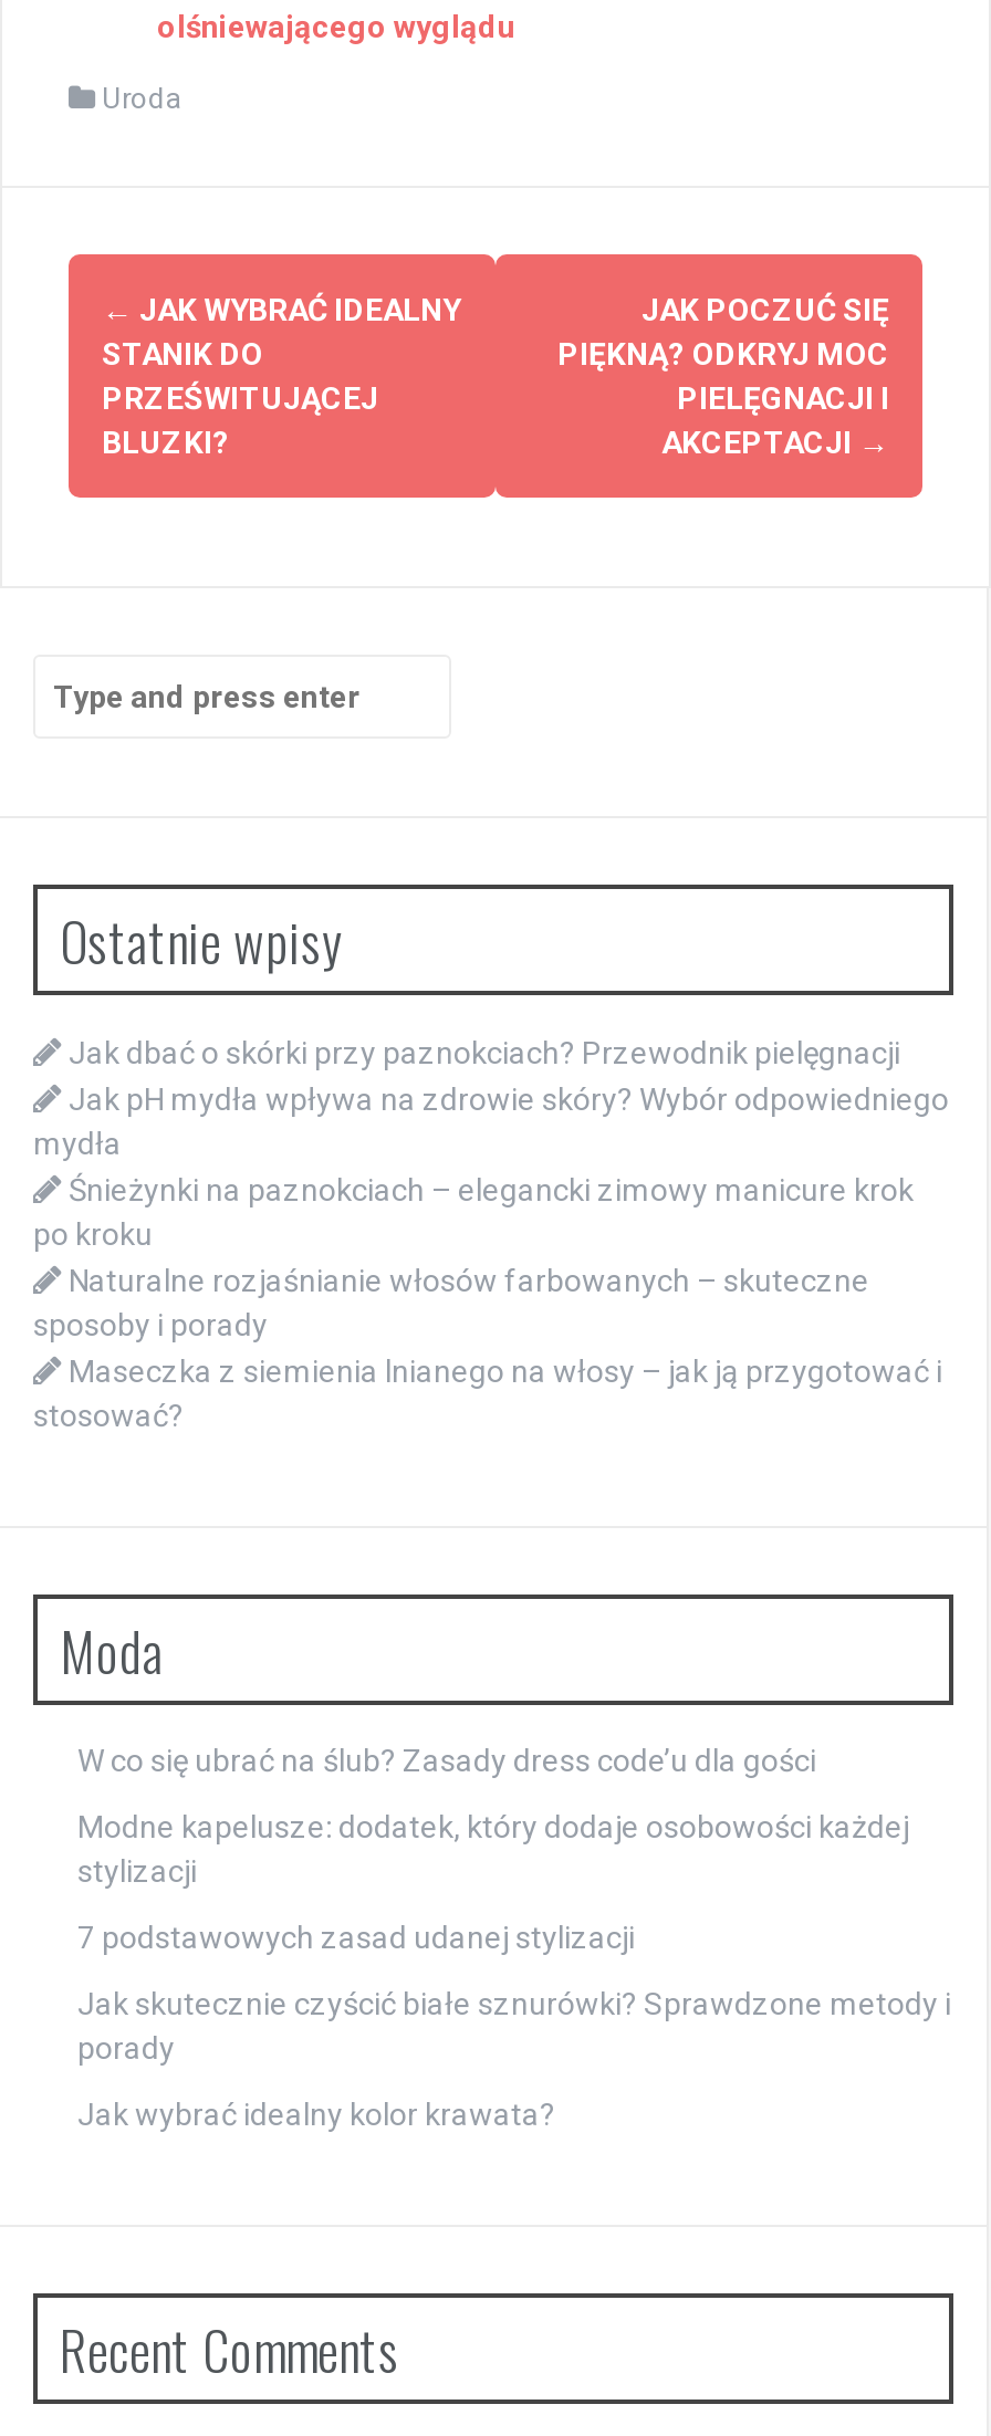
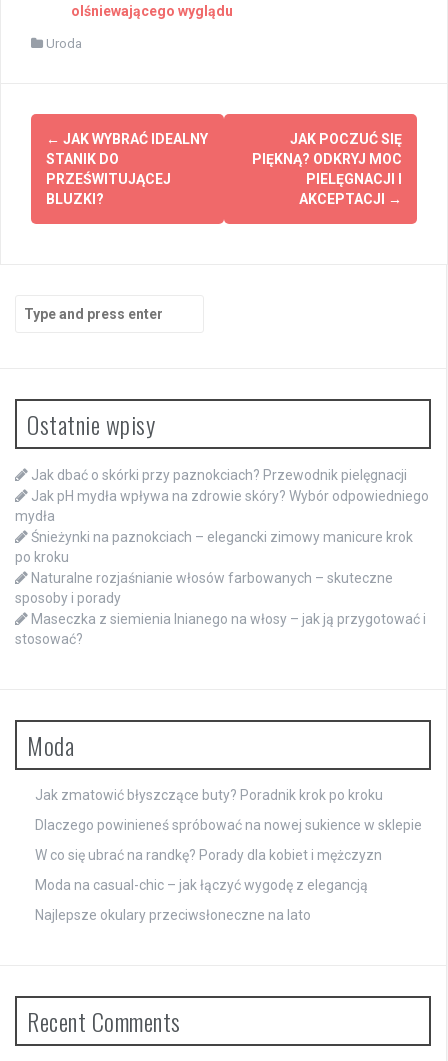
- W co się ubrać na ślub? Zasady dress code’u dla gości
+ Jak zmatowić błyszczące buty? Poradnik krok po kroku

- Modne kapelusze: dodatek, który dodaje osobowości każdej
- stylizacji
+ Dlaczego powinieneś spróbować na nowej sukience w sklepie

- 7 podstawowych zasad udanej stylizacji
+ W co się ubrać na randkę? Porady dla kobiet i mężczyzn

- Jak skutecznie czyścić białe sznurówki? Sprawdzone metody i
- porady
+ Moda na casual-chic – jak łączyć wygodę z elegancją

- Jak wybrać idealny kolor krawata?
+ Najlepsze okulary przeciwsłoneczne na lato
